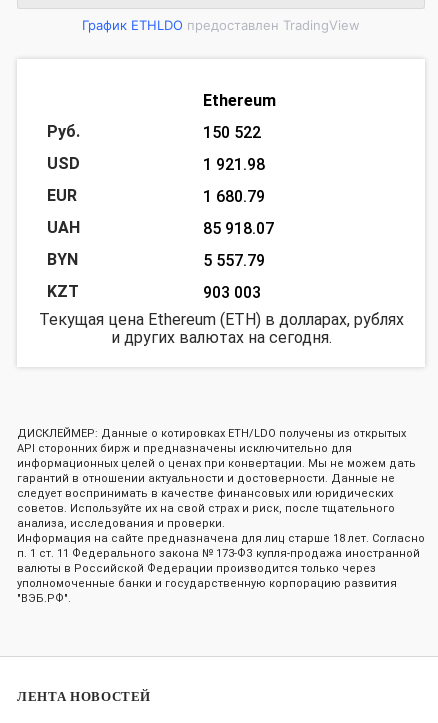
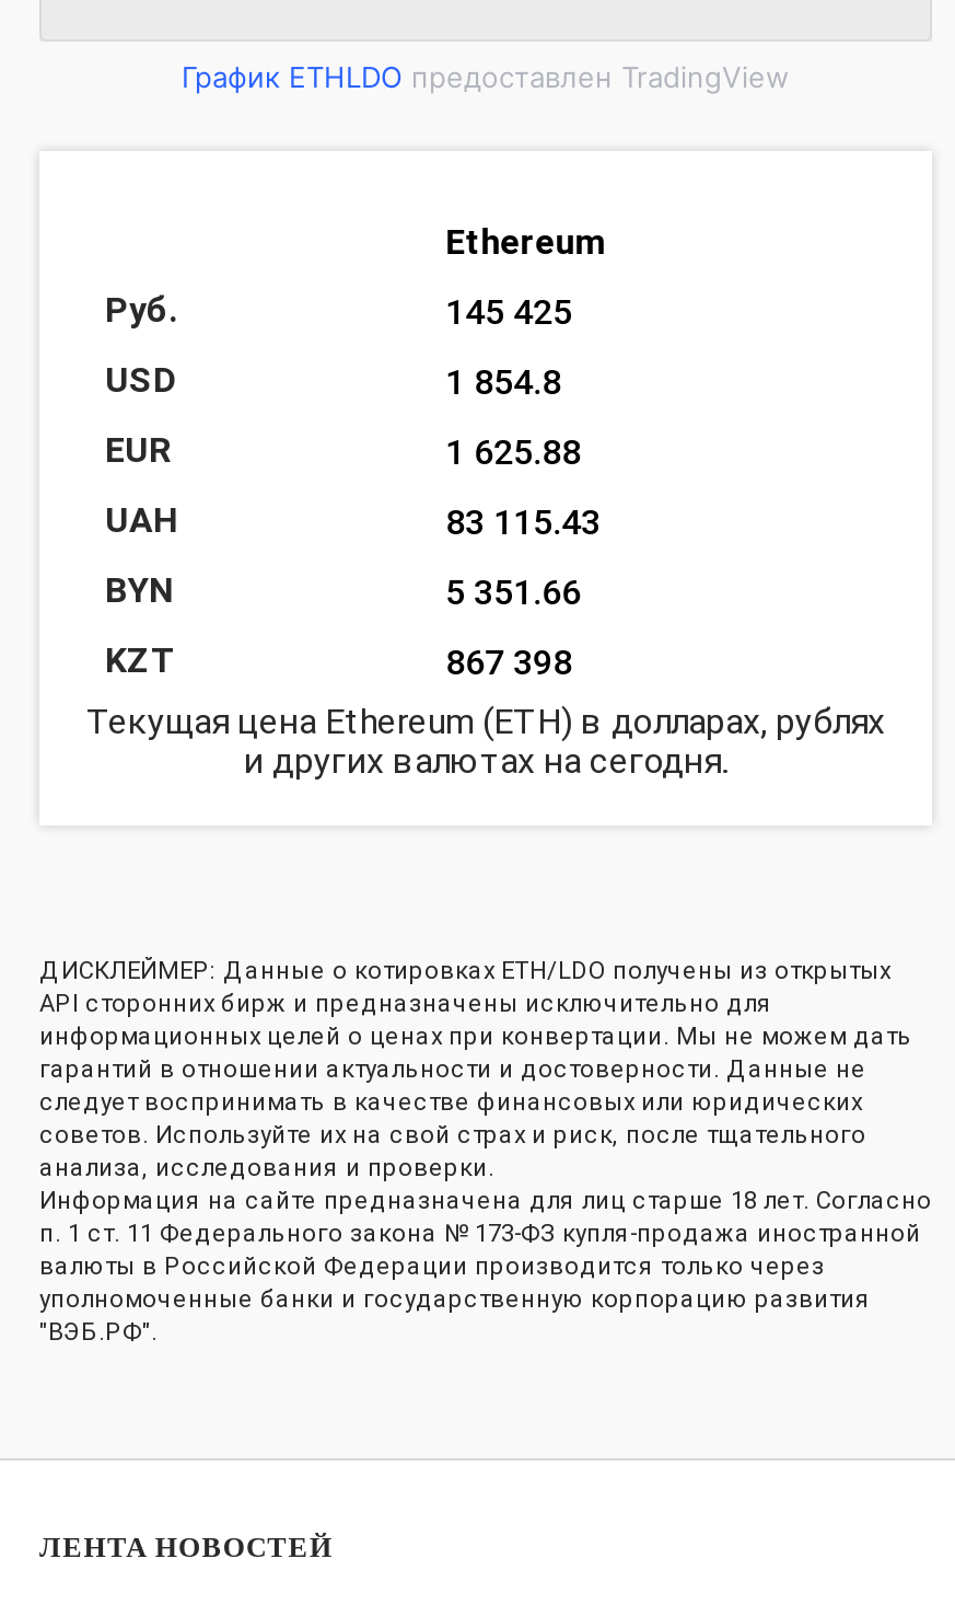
- 150 522
+ 145 425

- 1 921.98
+ 1 854.8

- 1 680.79
+ 1 625.88

- 85 918.07
+ 83 115.43

- 5 557.79
+ 5 351.66

- 903 003
+ 867 398
